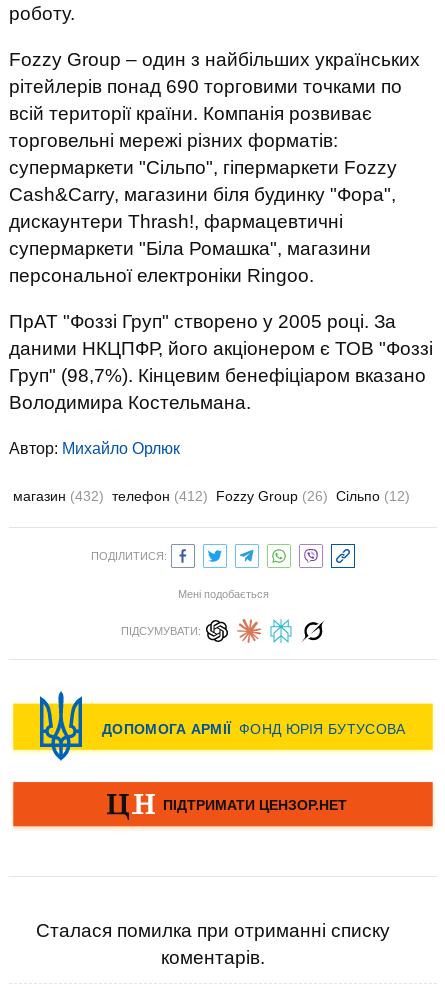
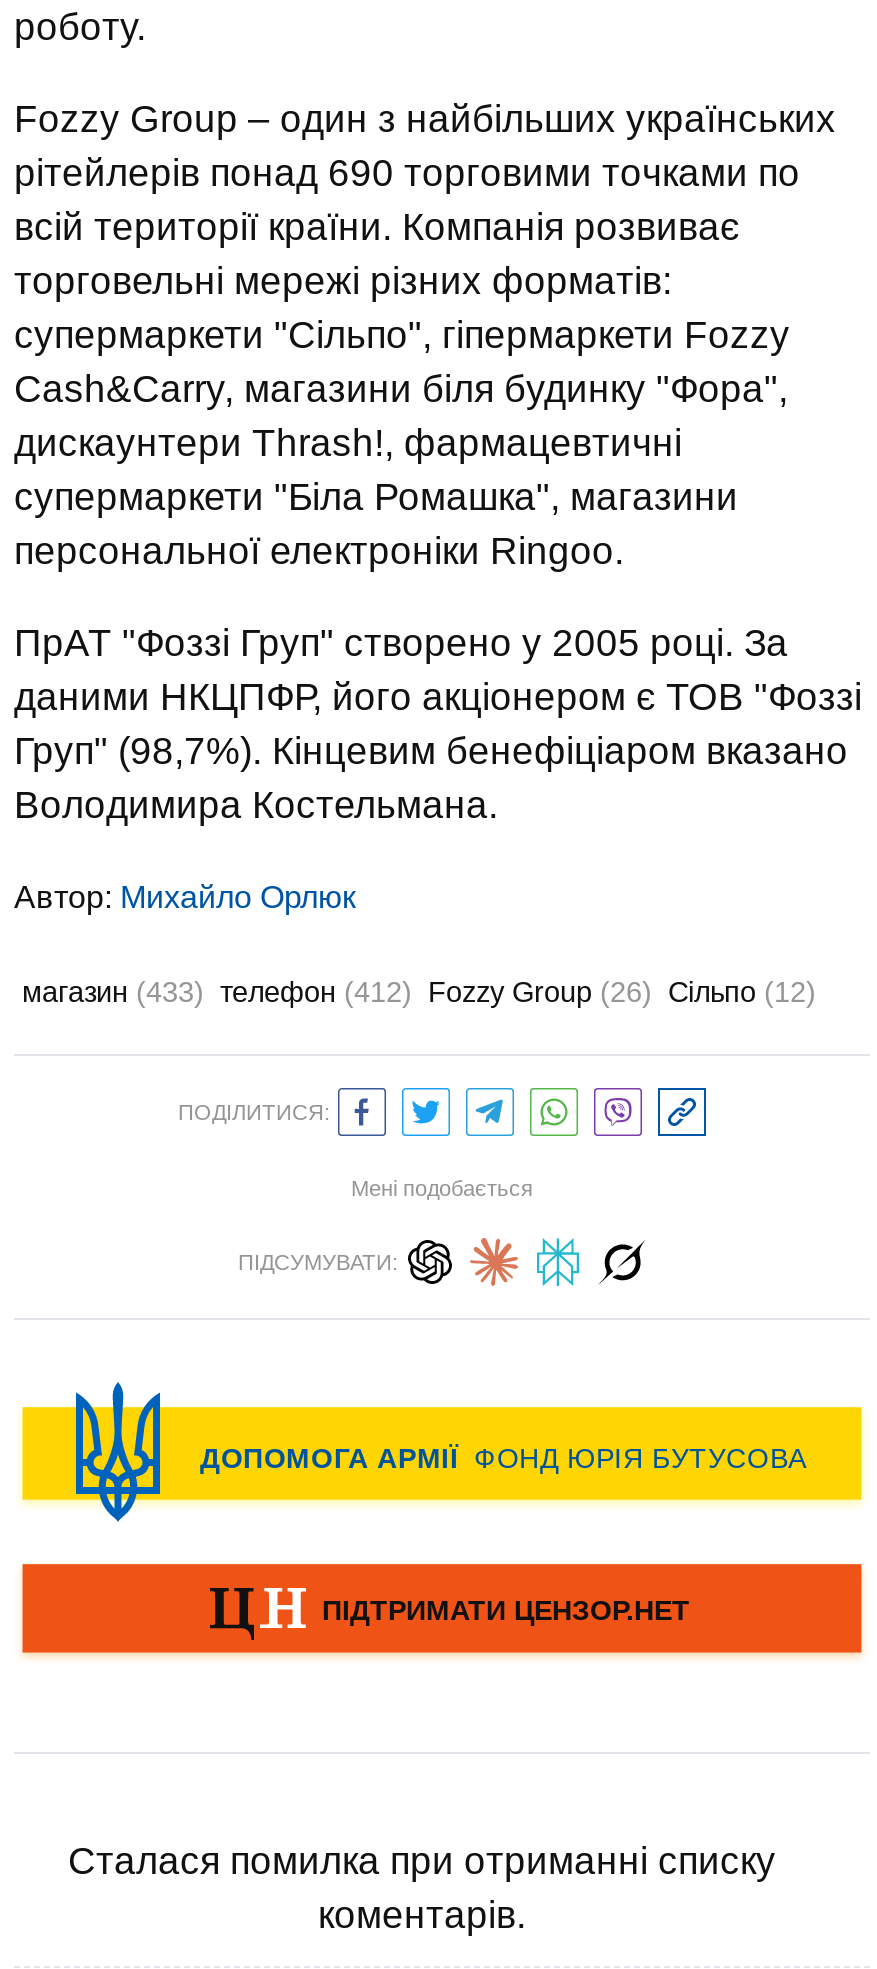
- магазин (432) телефон (412) Fozzy Group (26) Сільпо (12)
+ магазин (433) телефон (412) Fozzy Group (26) Сільпо (12)
